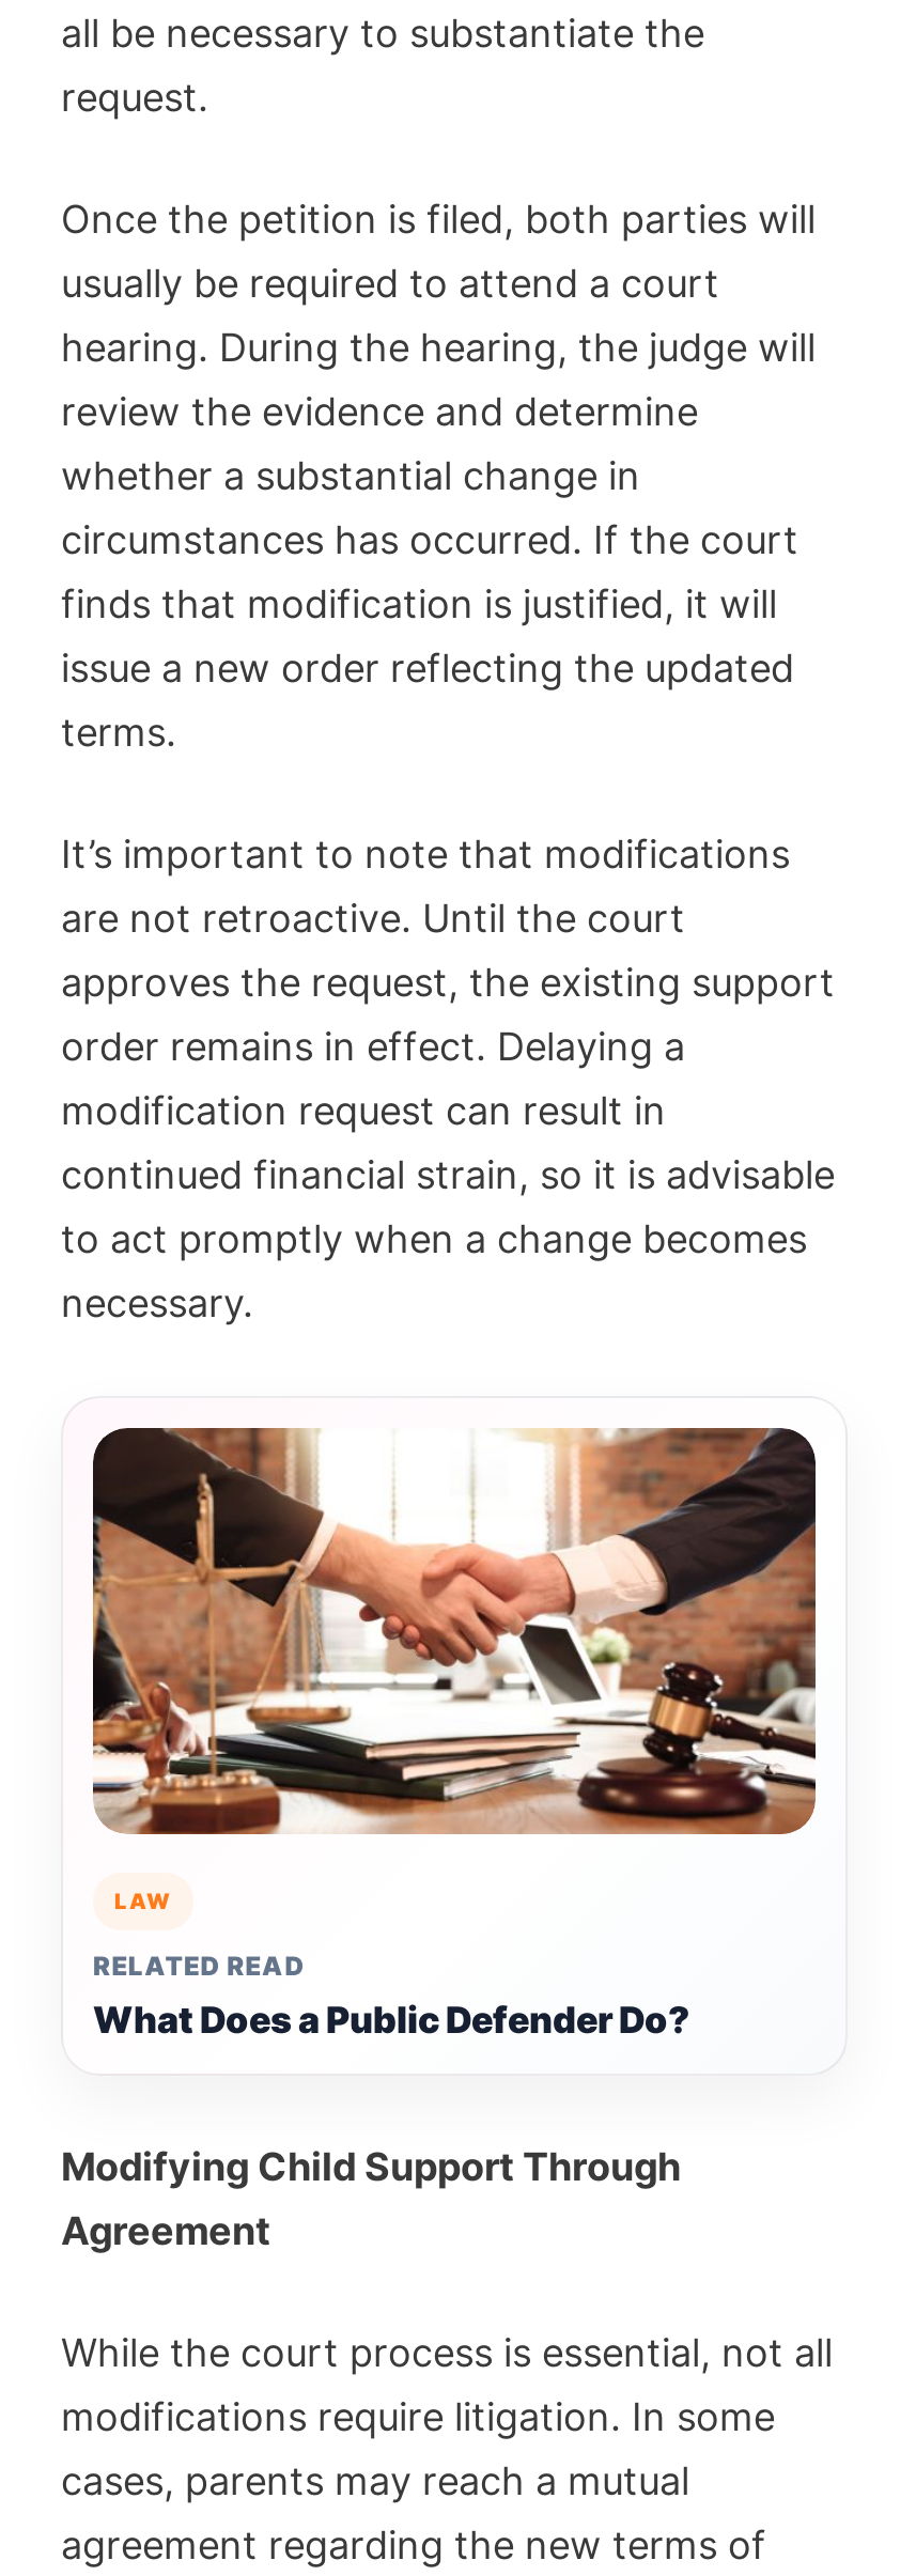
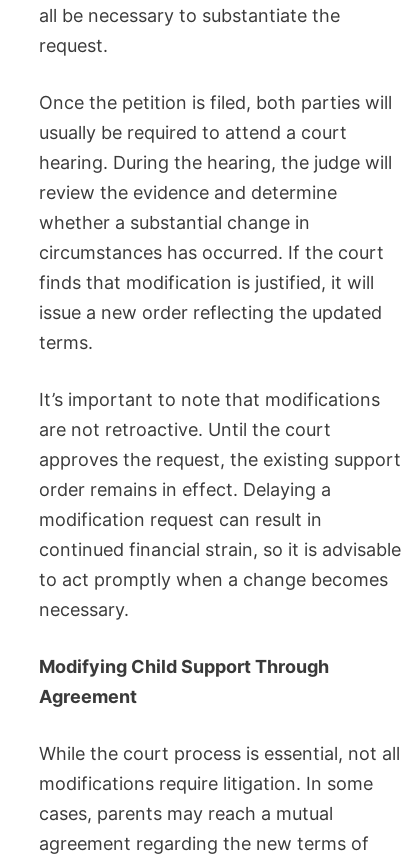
- [image]
- LAW
- RELATED READ
- What Does a Public Defender Do?
